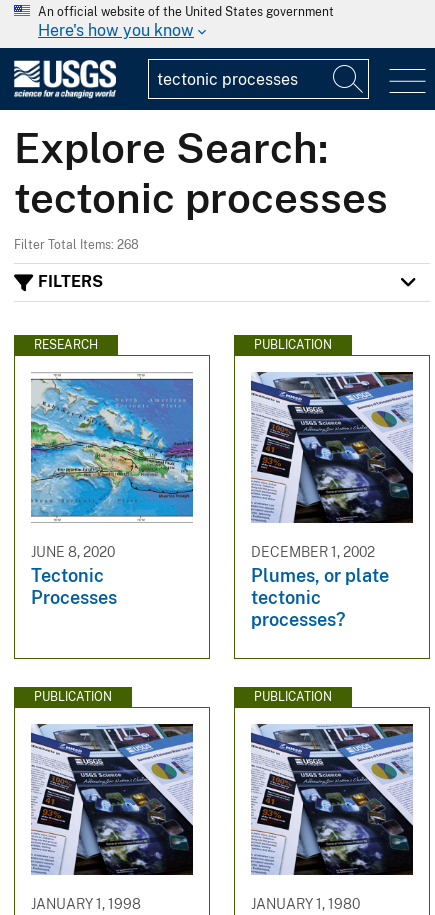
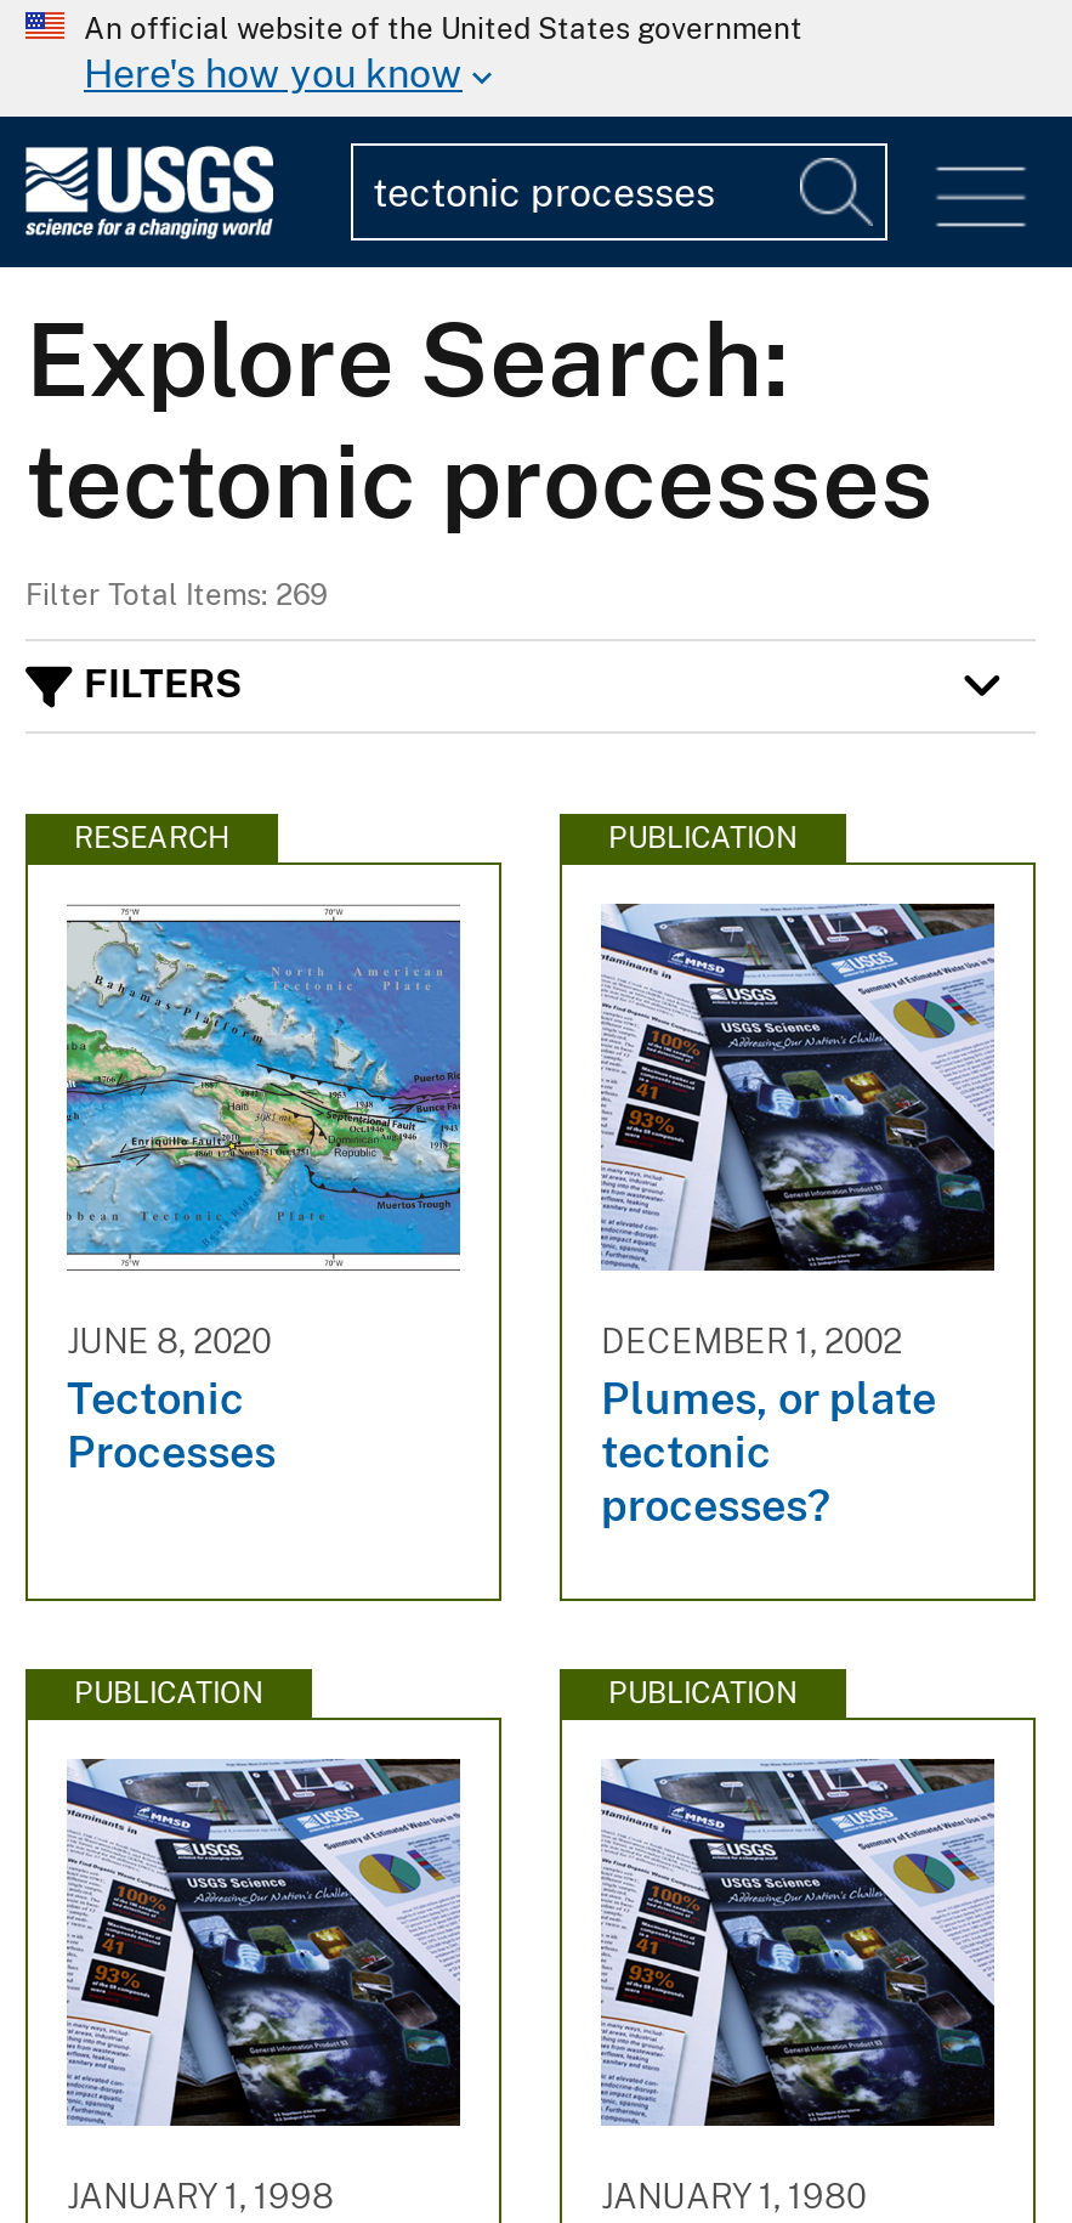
- Filter Total Items: 268
+ Filter Total Items: 269
